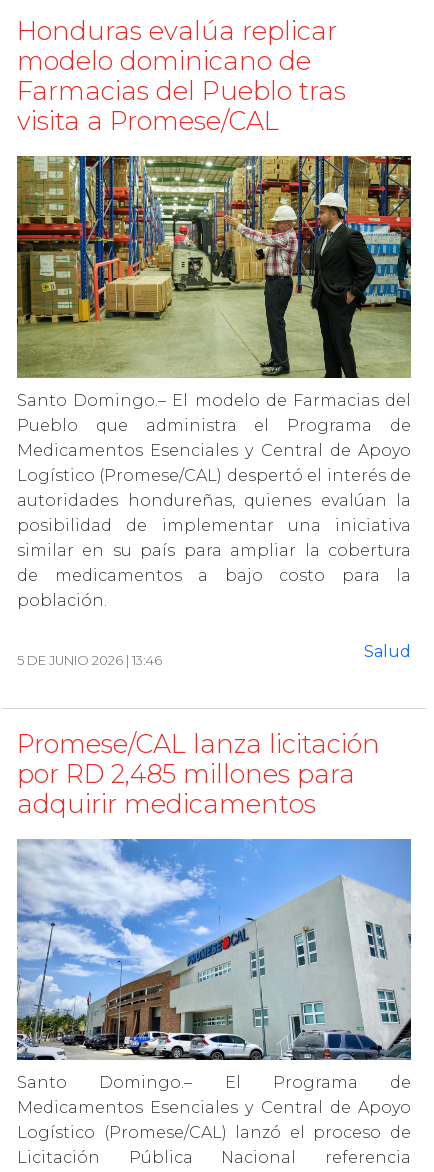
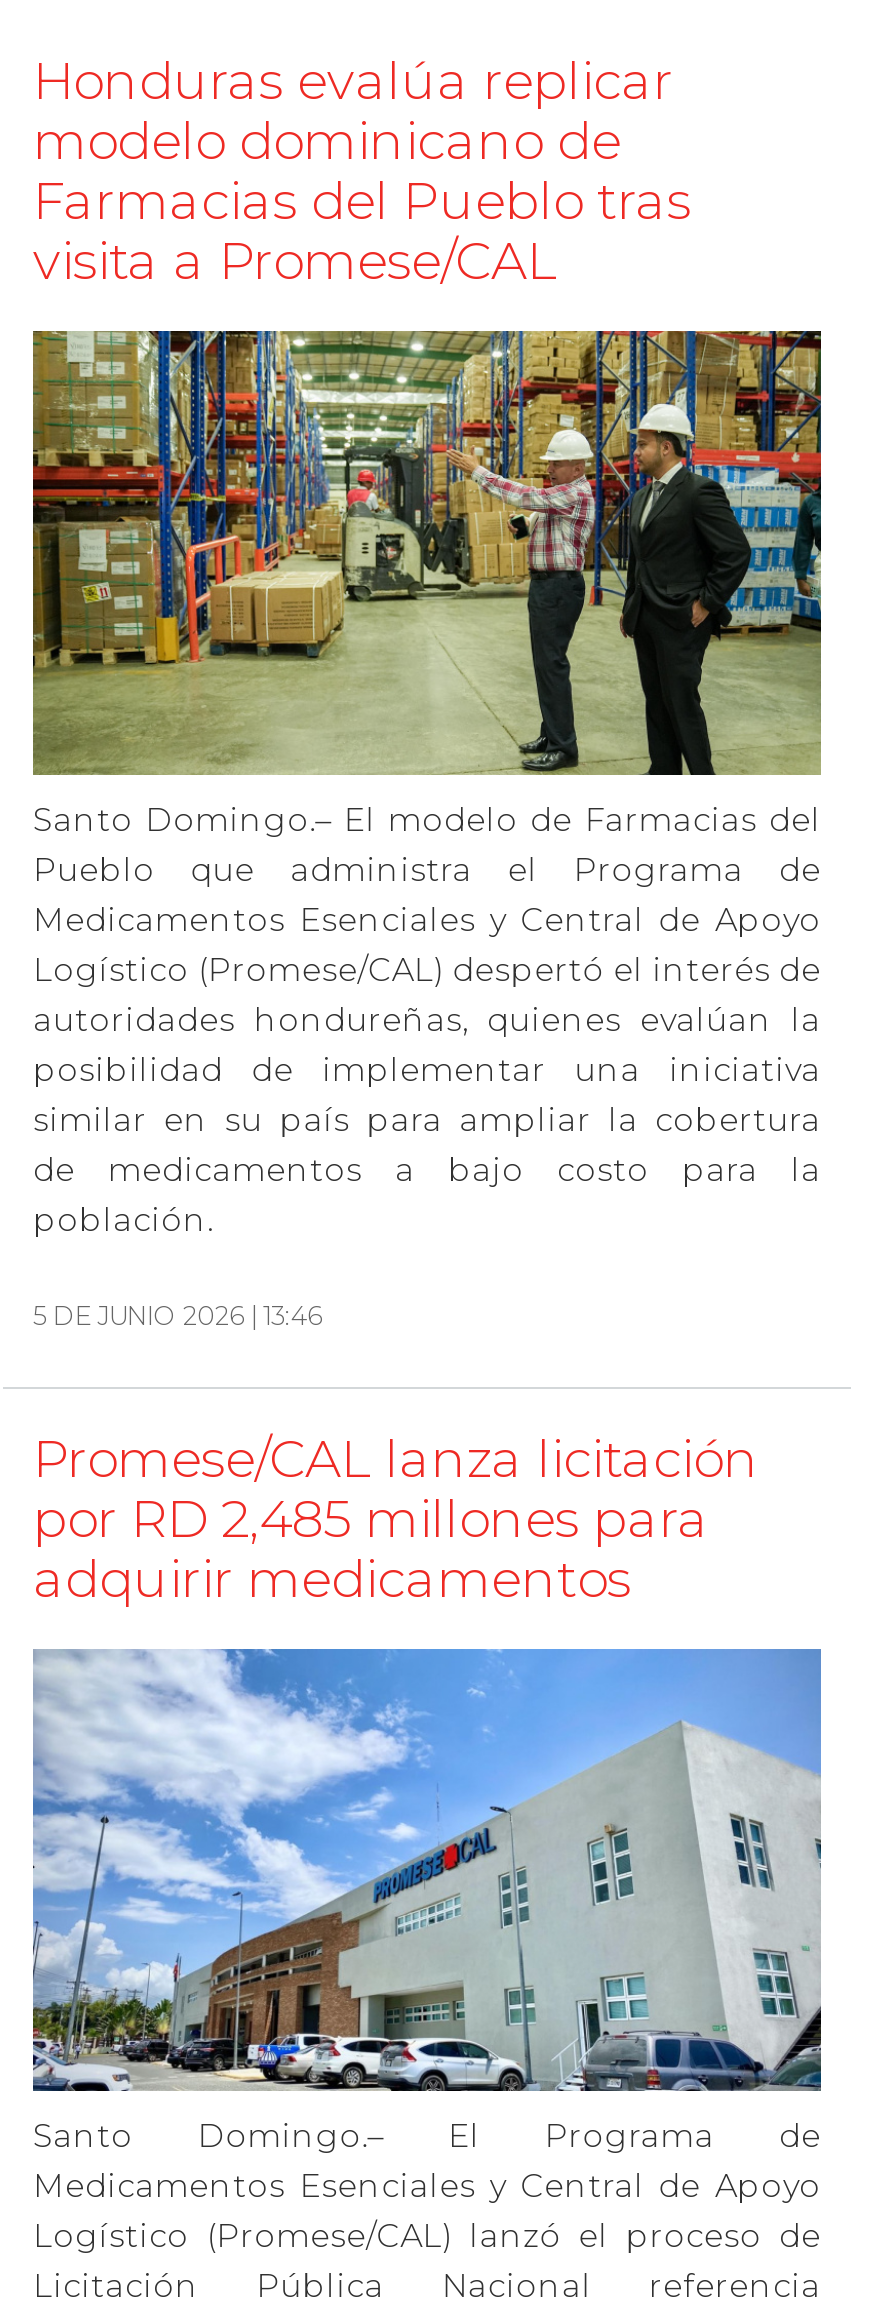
- Salud
